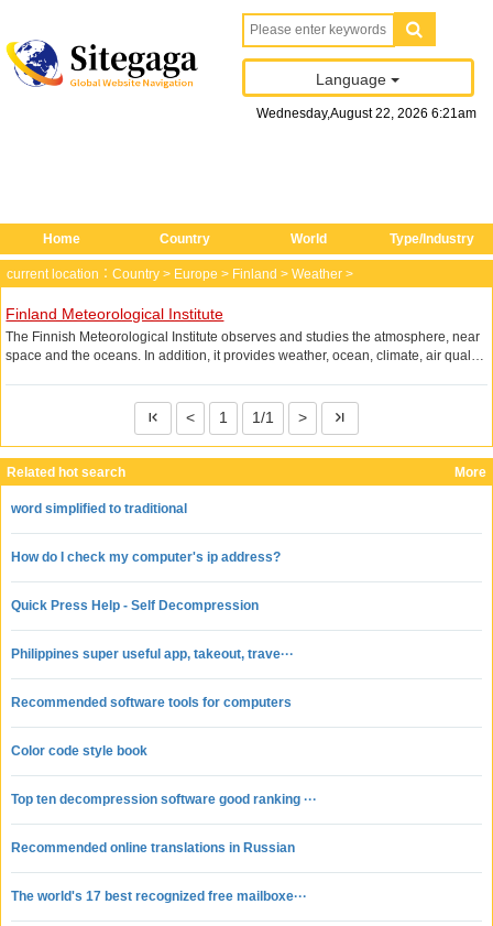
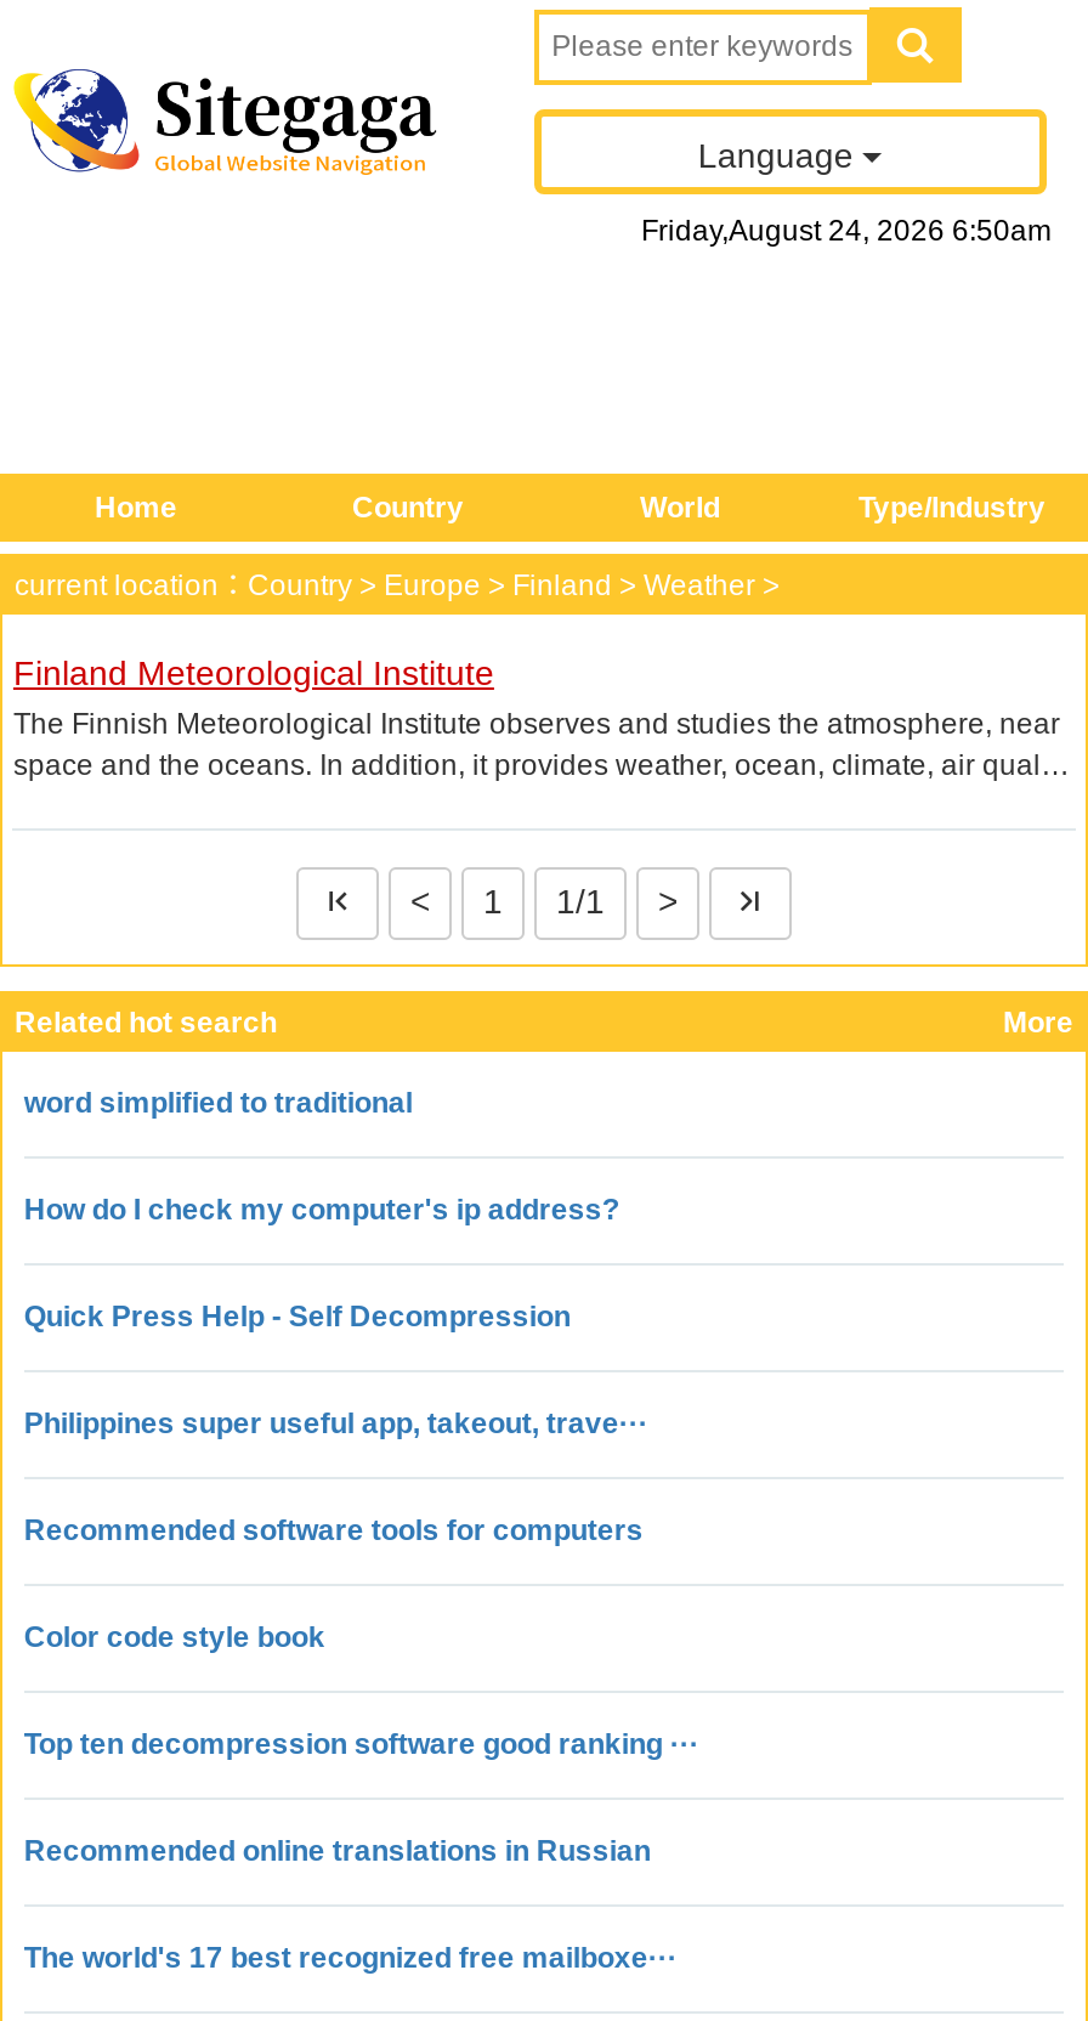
- Wednesday,August 22, 2026 6:21am
+ Friday,August 24, 2026 6:50am
